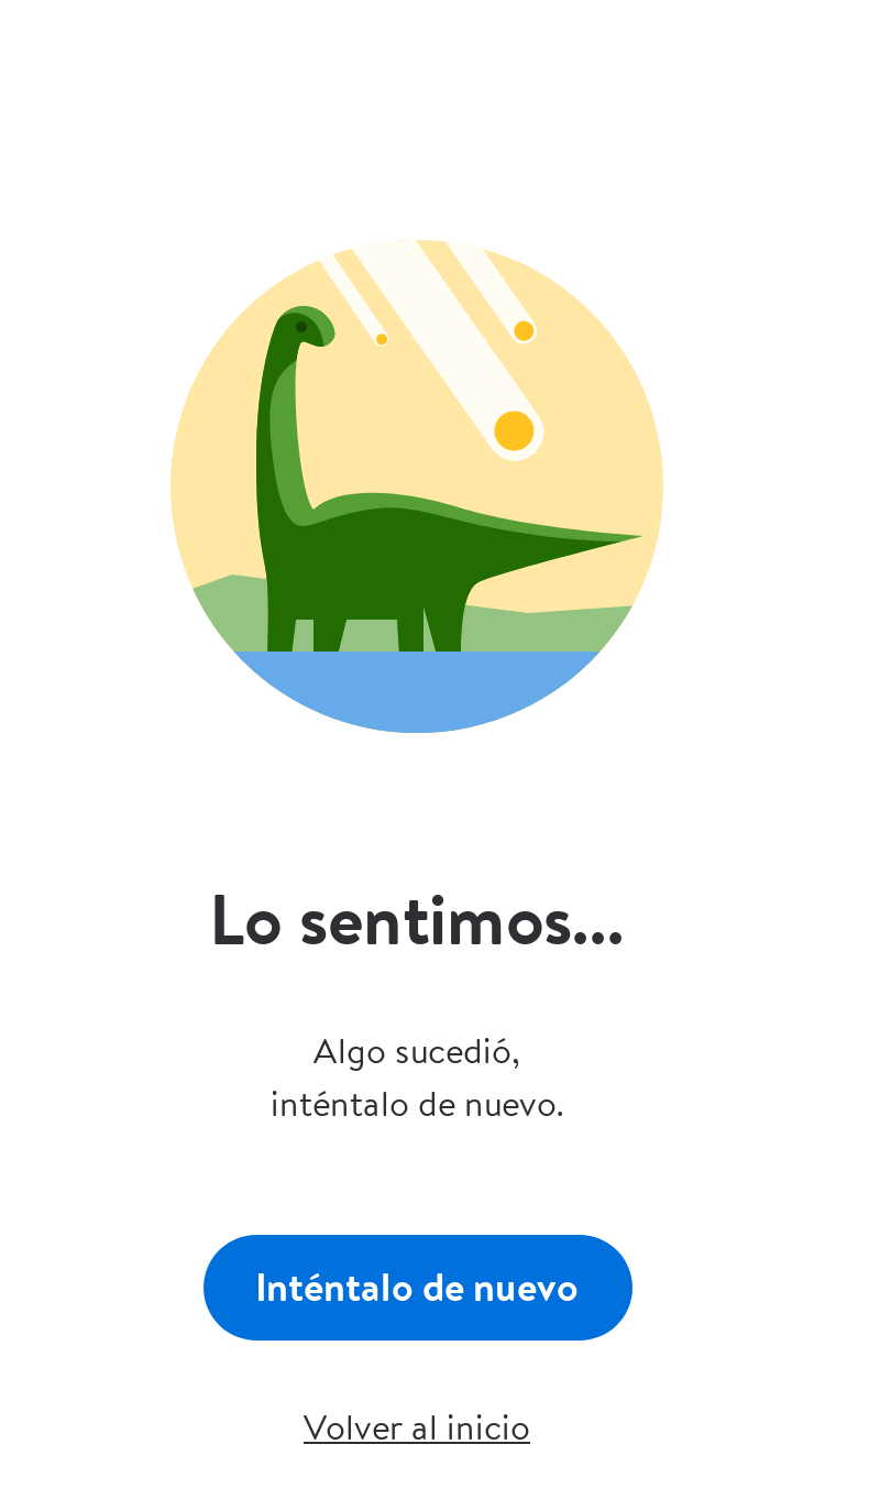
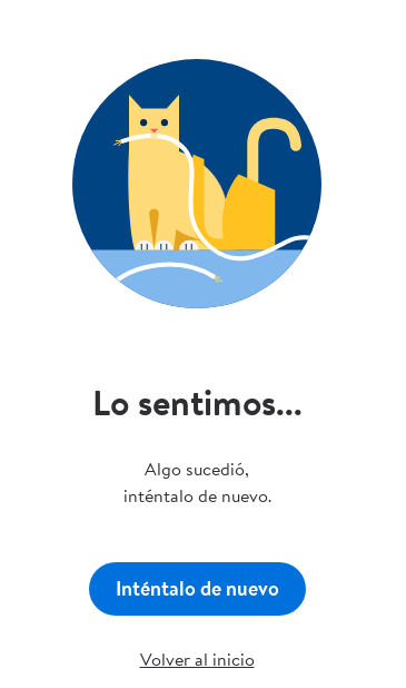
- [image]
+ [image]
